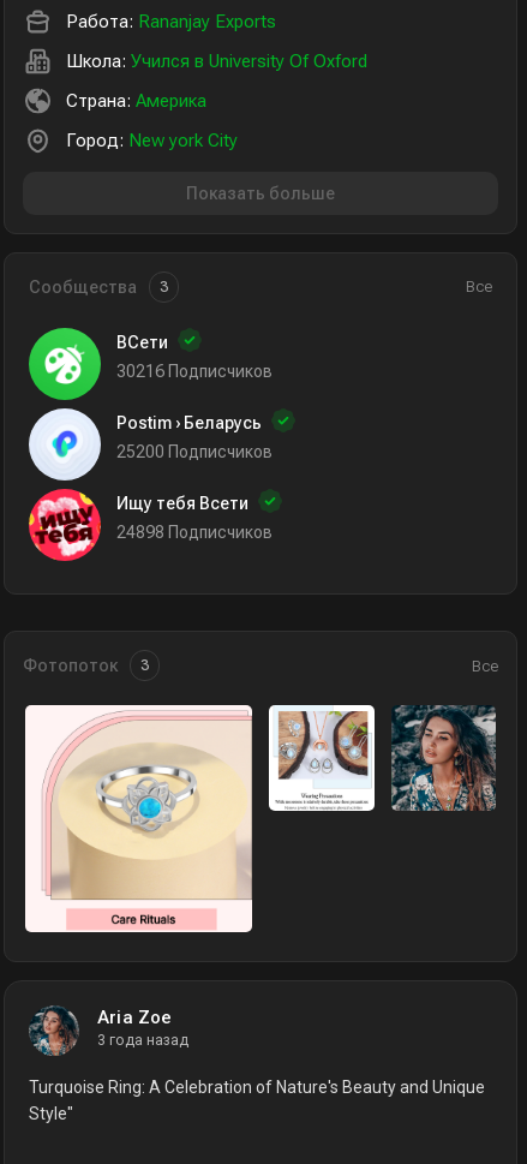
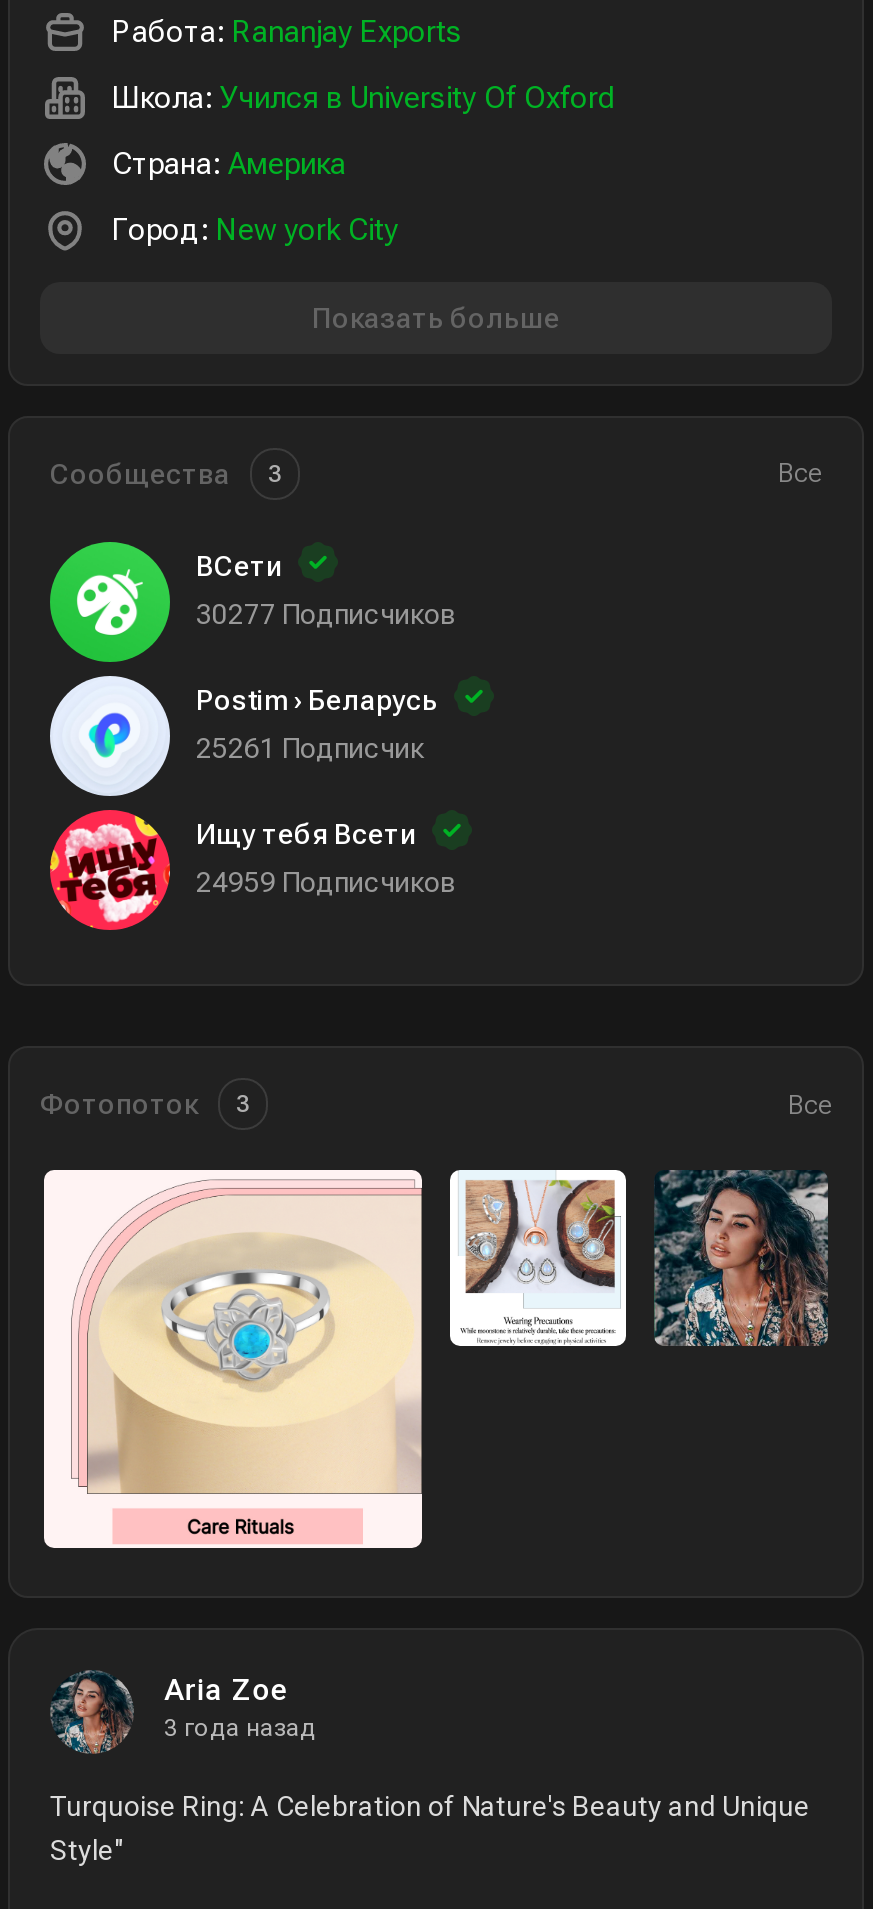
- 30216 Подписчиков
+ 30277 Подписчиков

- 25200 Подписчиков
+ 25261 Подписчик

- 24898 Подписчиков
+ 24959 Подписчиков
